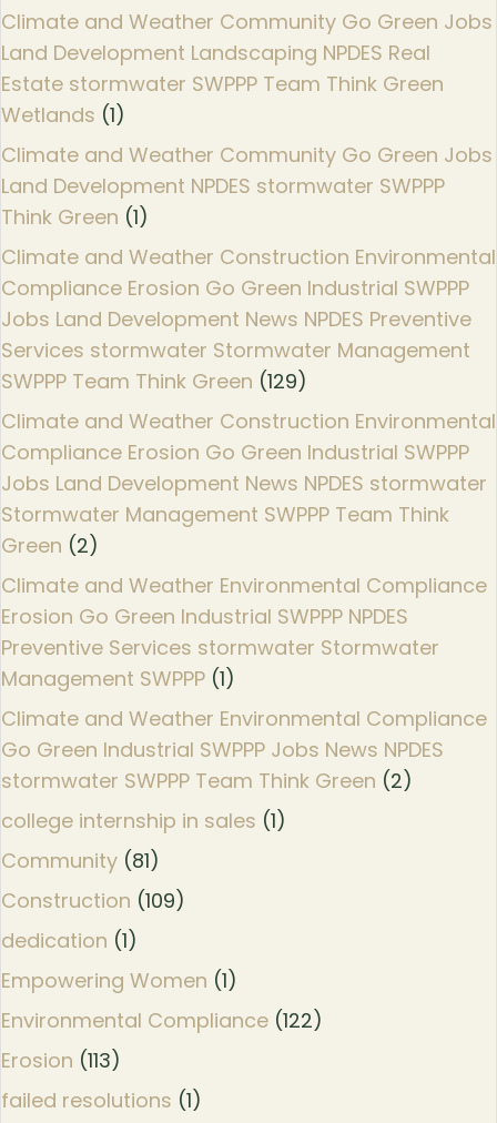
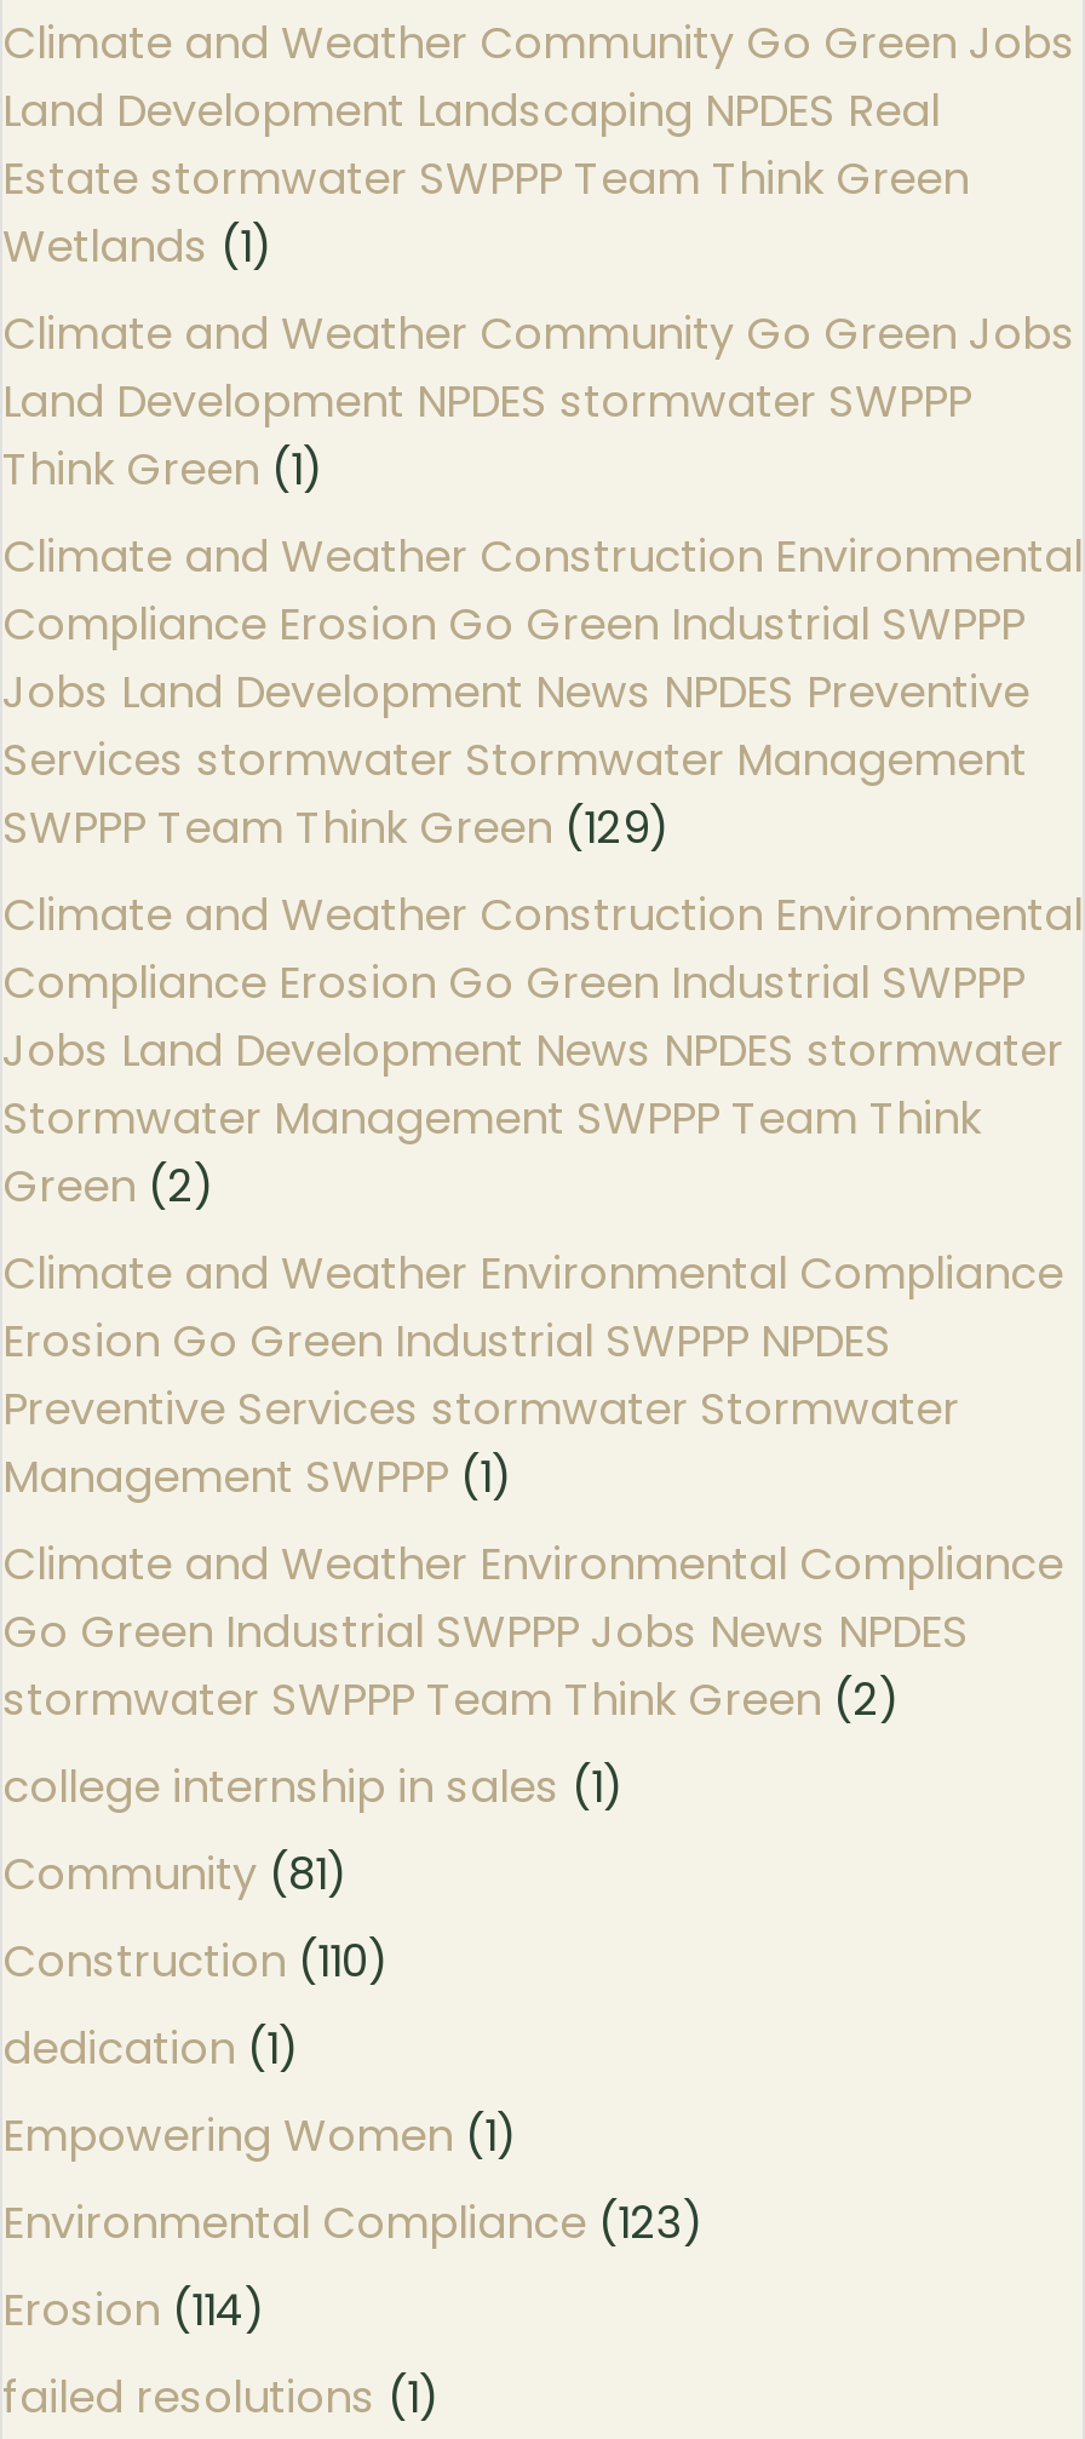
- Construction (109)
+ Construction (110)

- Environmental Compliance (122)
+ Environmental Compliance (123)

- Erosion (113)
+ Erosion (114)
